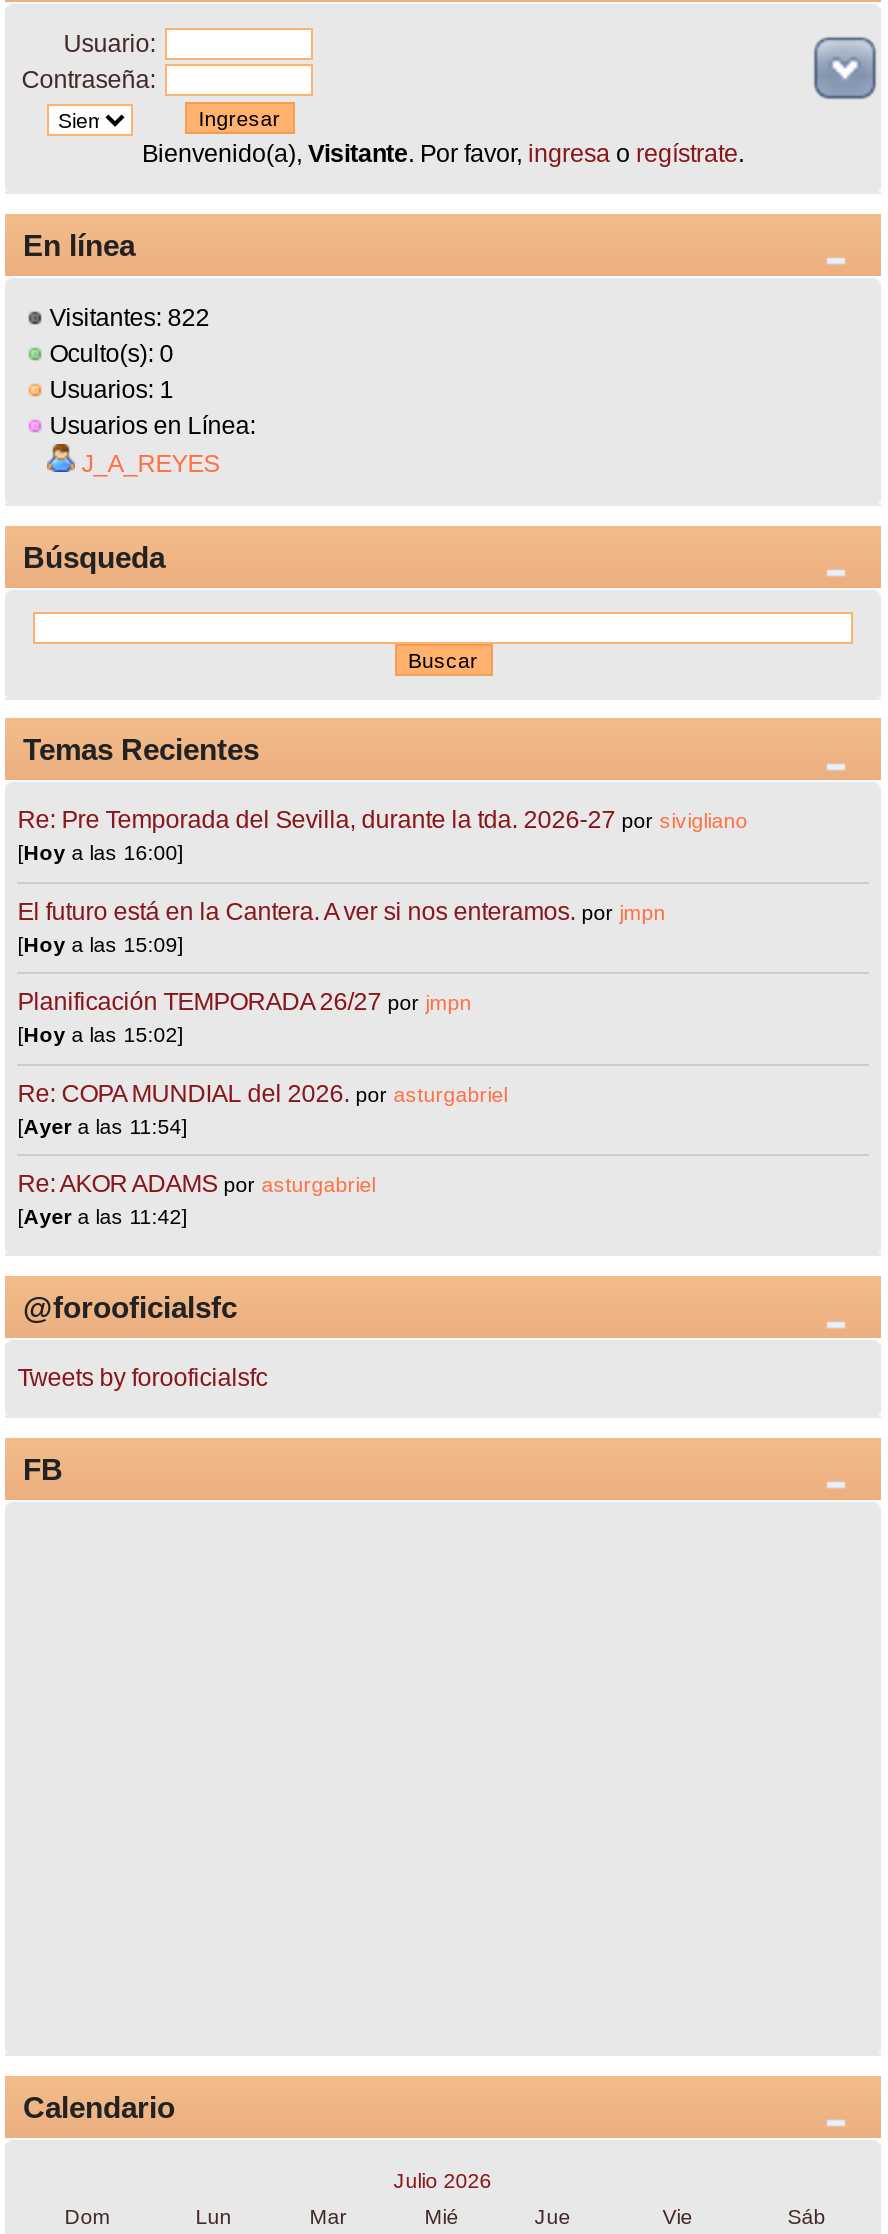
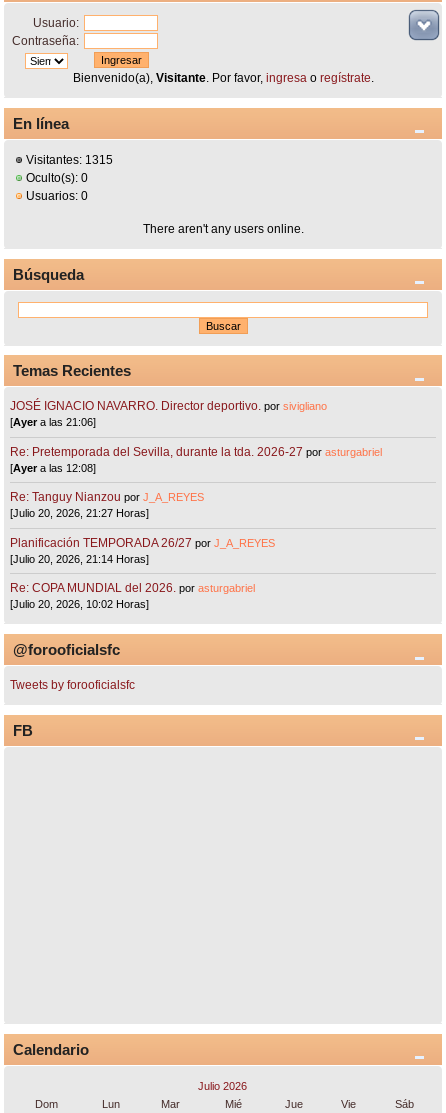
- [image]
+ [image]

- Visitantes: 822
+ Visitantes: 1315

- Usuarios: 1
- Usuarios en Línea:
- J_A_REYES
+ Usuarios: 0
+ There aren't any users online.

- Re: Pre Temporada del Sevilla, durante la tda. 2026-27 por sivigliano
- [Hoy a las 16:00]
- El futuro está en la Cantera. A ver si nos enteramos. por jmpn
- [Hoy a las 15:09]
- Planificación TEMPORADA 26/27 por jmpn
- [Hoy a las 15:02]
+ JOSÉ IGNACIO NAVARRO. Director deportivo. por sivigliano
+ [Ayer a las 21:06]
+ Re: Pretemporada del Sevilla, durante la tda. 2026-27 por asturgabriel
+ [Ayer a las 12:08]
+ Re: Tanguy Nianzou por J_A_REYES
+ [Julio 20, 2026, 21:27 Horas]
+ Planificación TEMPORADA 26/27 por J_A_REYES
+ [Julio 20, 2026, 21:14 Horas]

moved down: Re: COPA MUNDIAL del 2026. por asturgabriel

- [Ayer a las 11:54]
- Re: AKOR ADAMS por asturgabriel
- [Ayer a las 11:42]
+ [Julio 20, 2026, 10:02 Horas]
